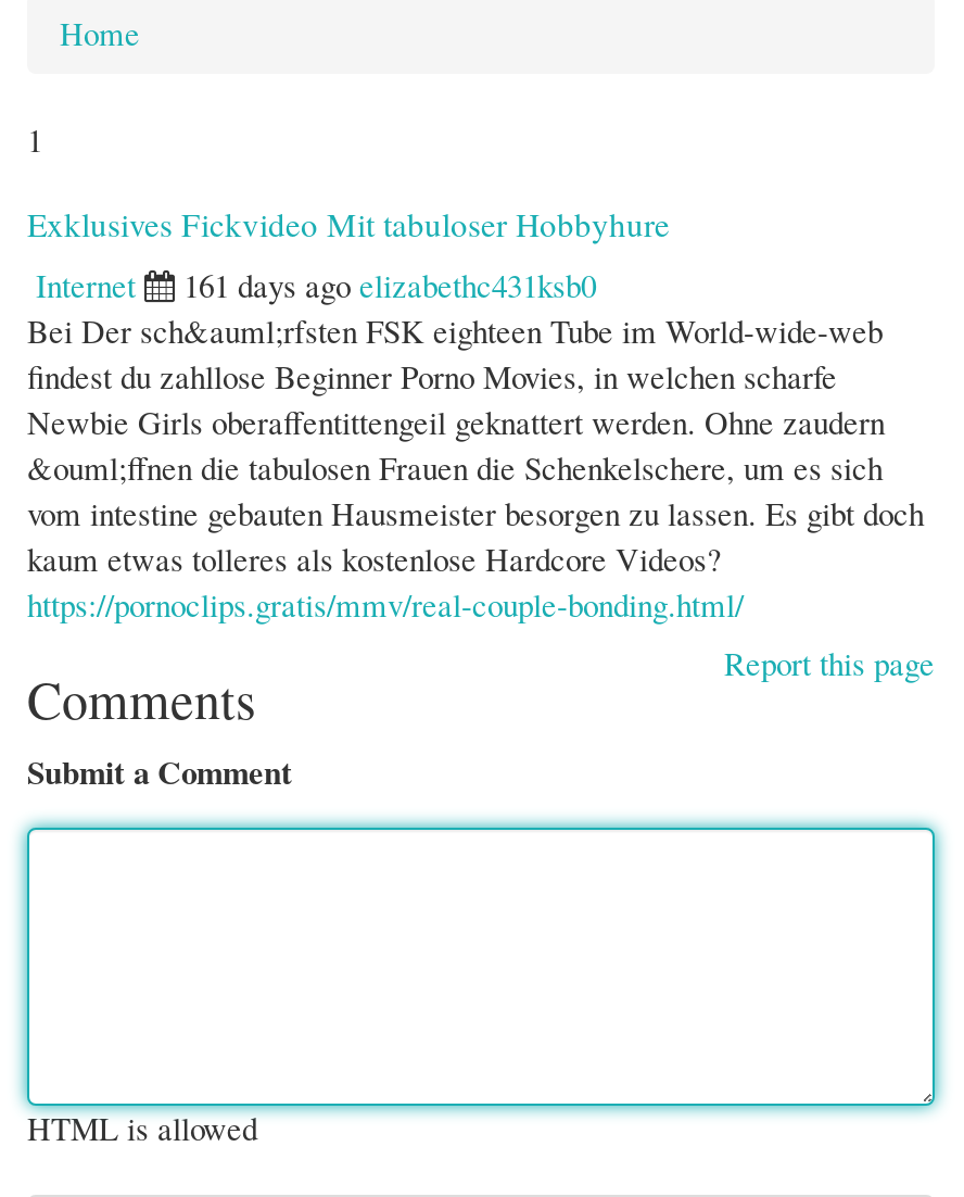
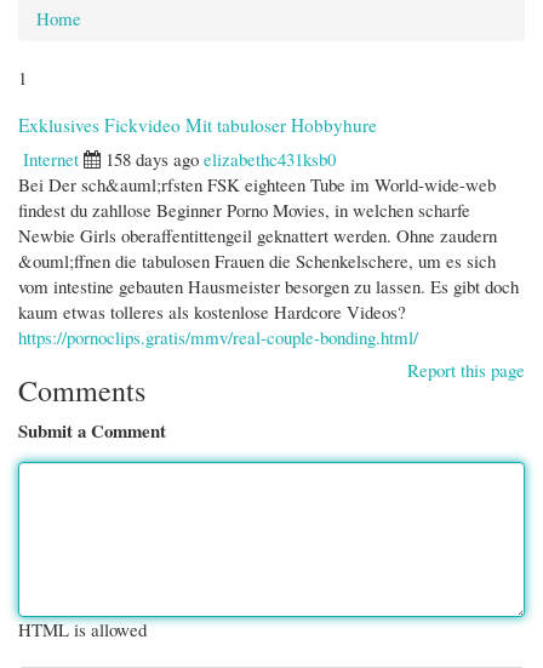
- 161 days ago elizabethc431ksb0
+ 158 days ago elizabethc431ksb0
